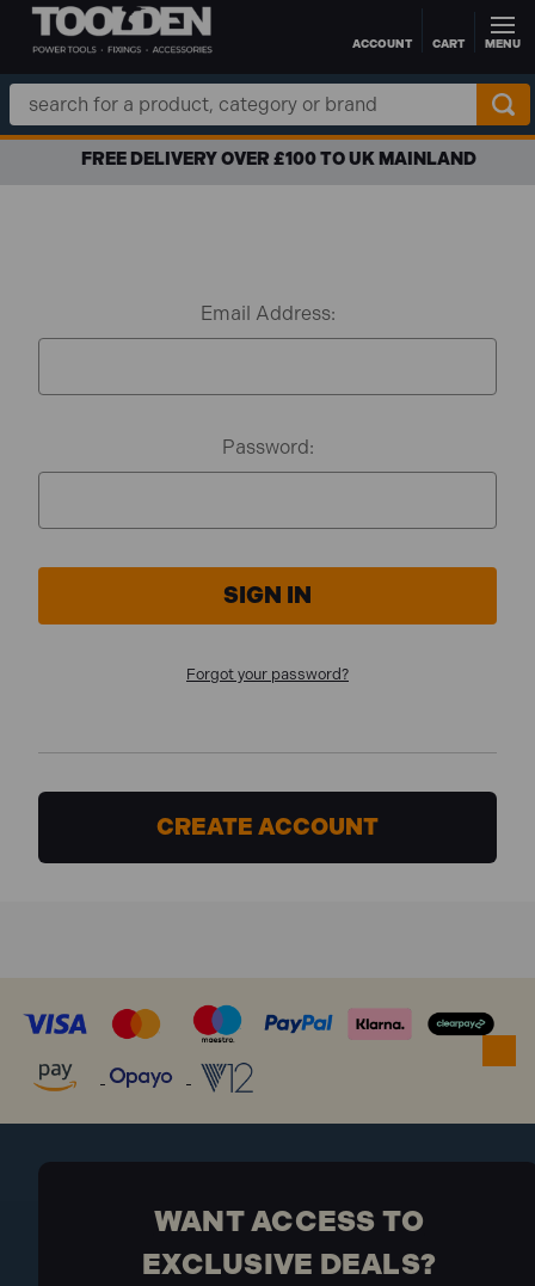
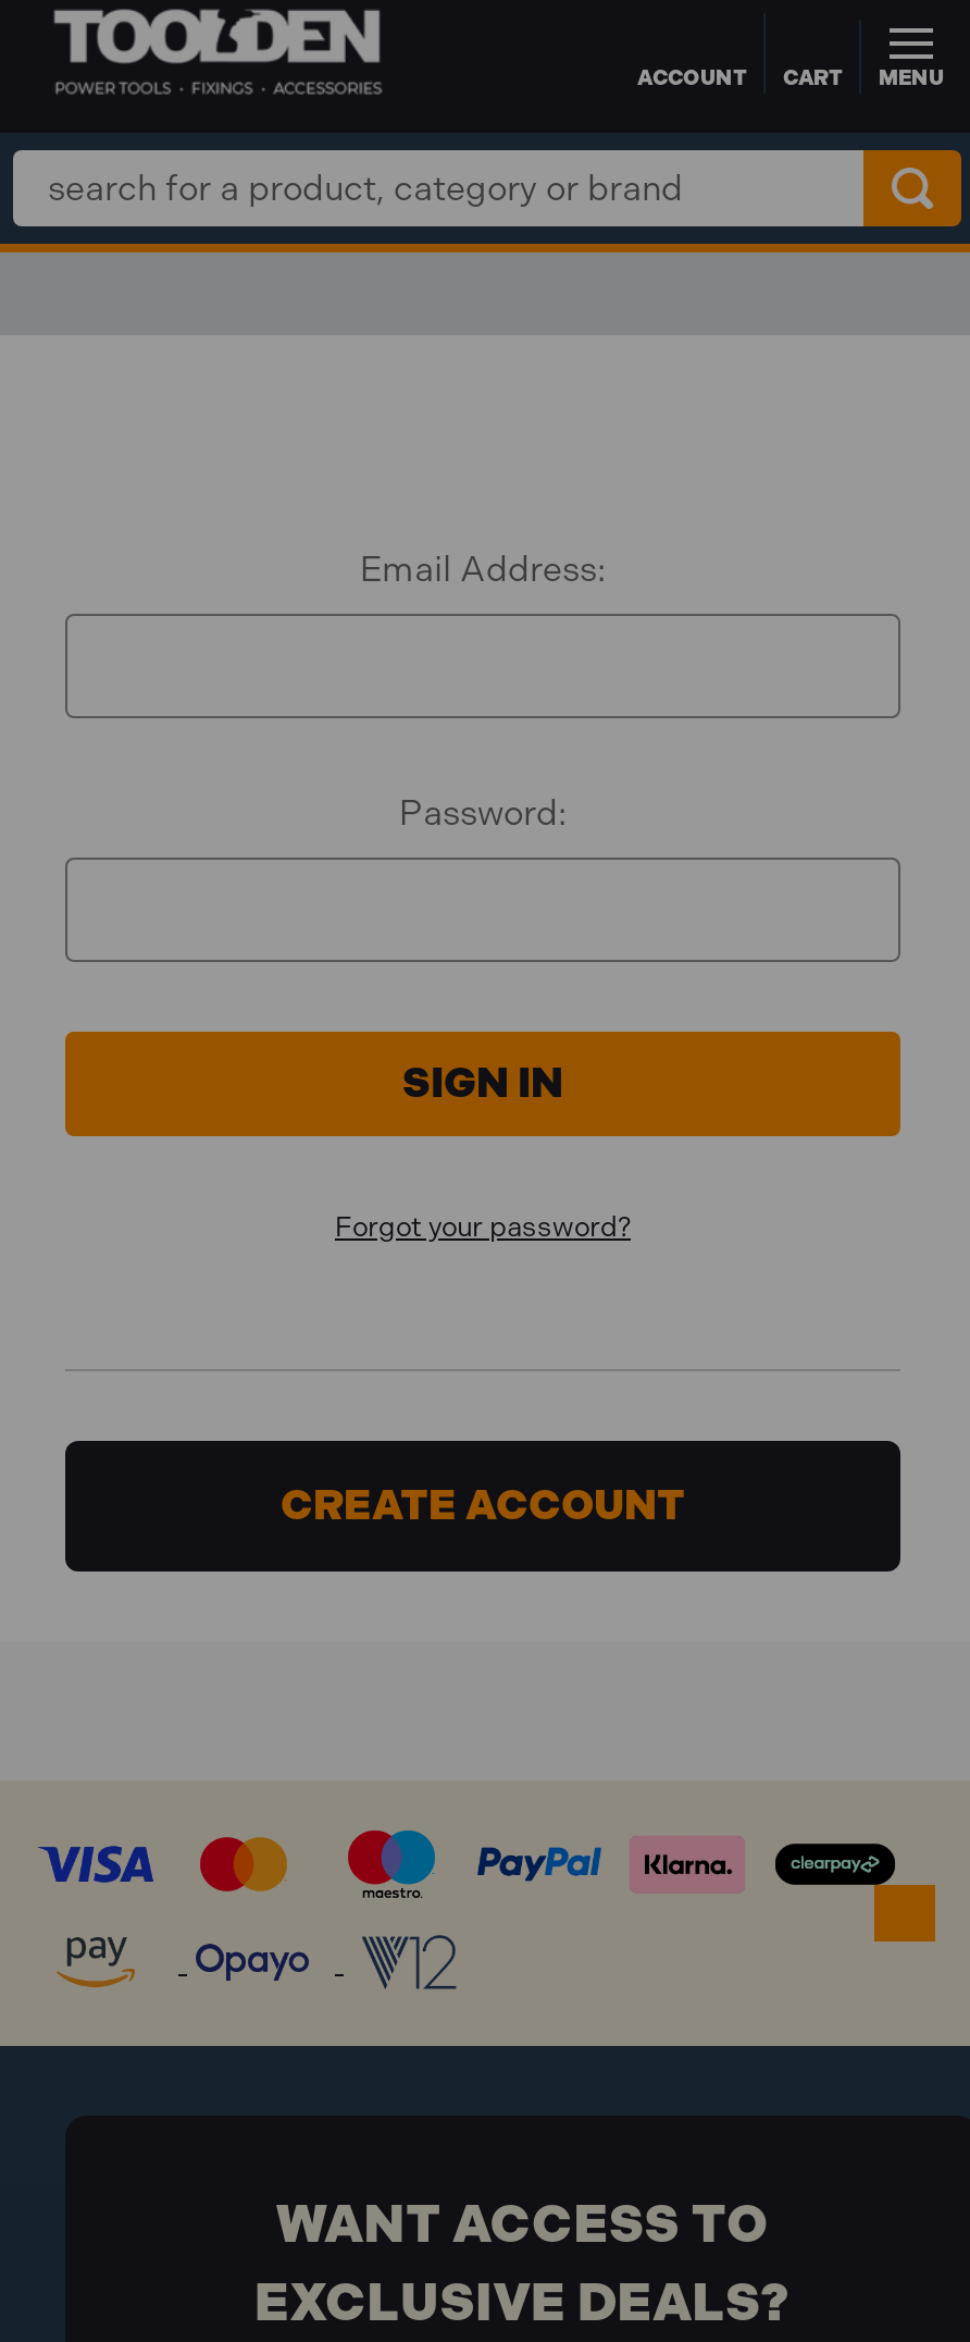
- FREE DELIVERY OVER £100 TO UK MAINLAND
